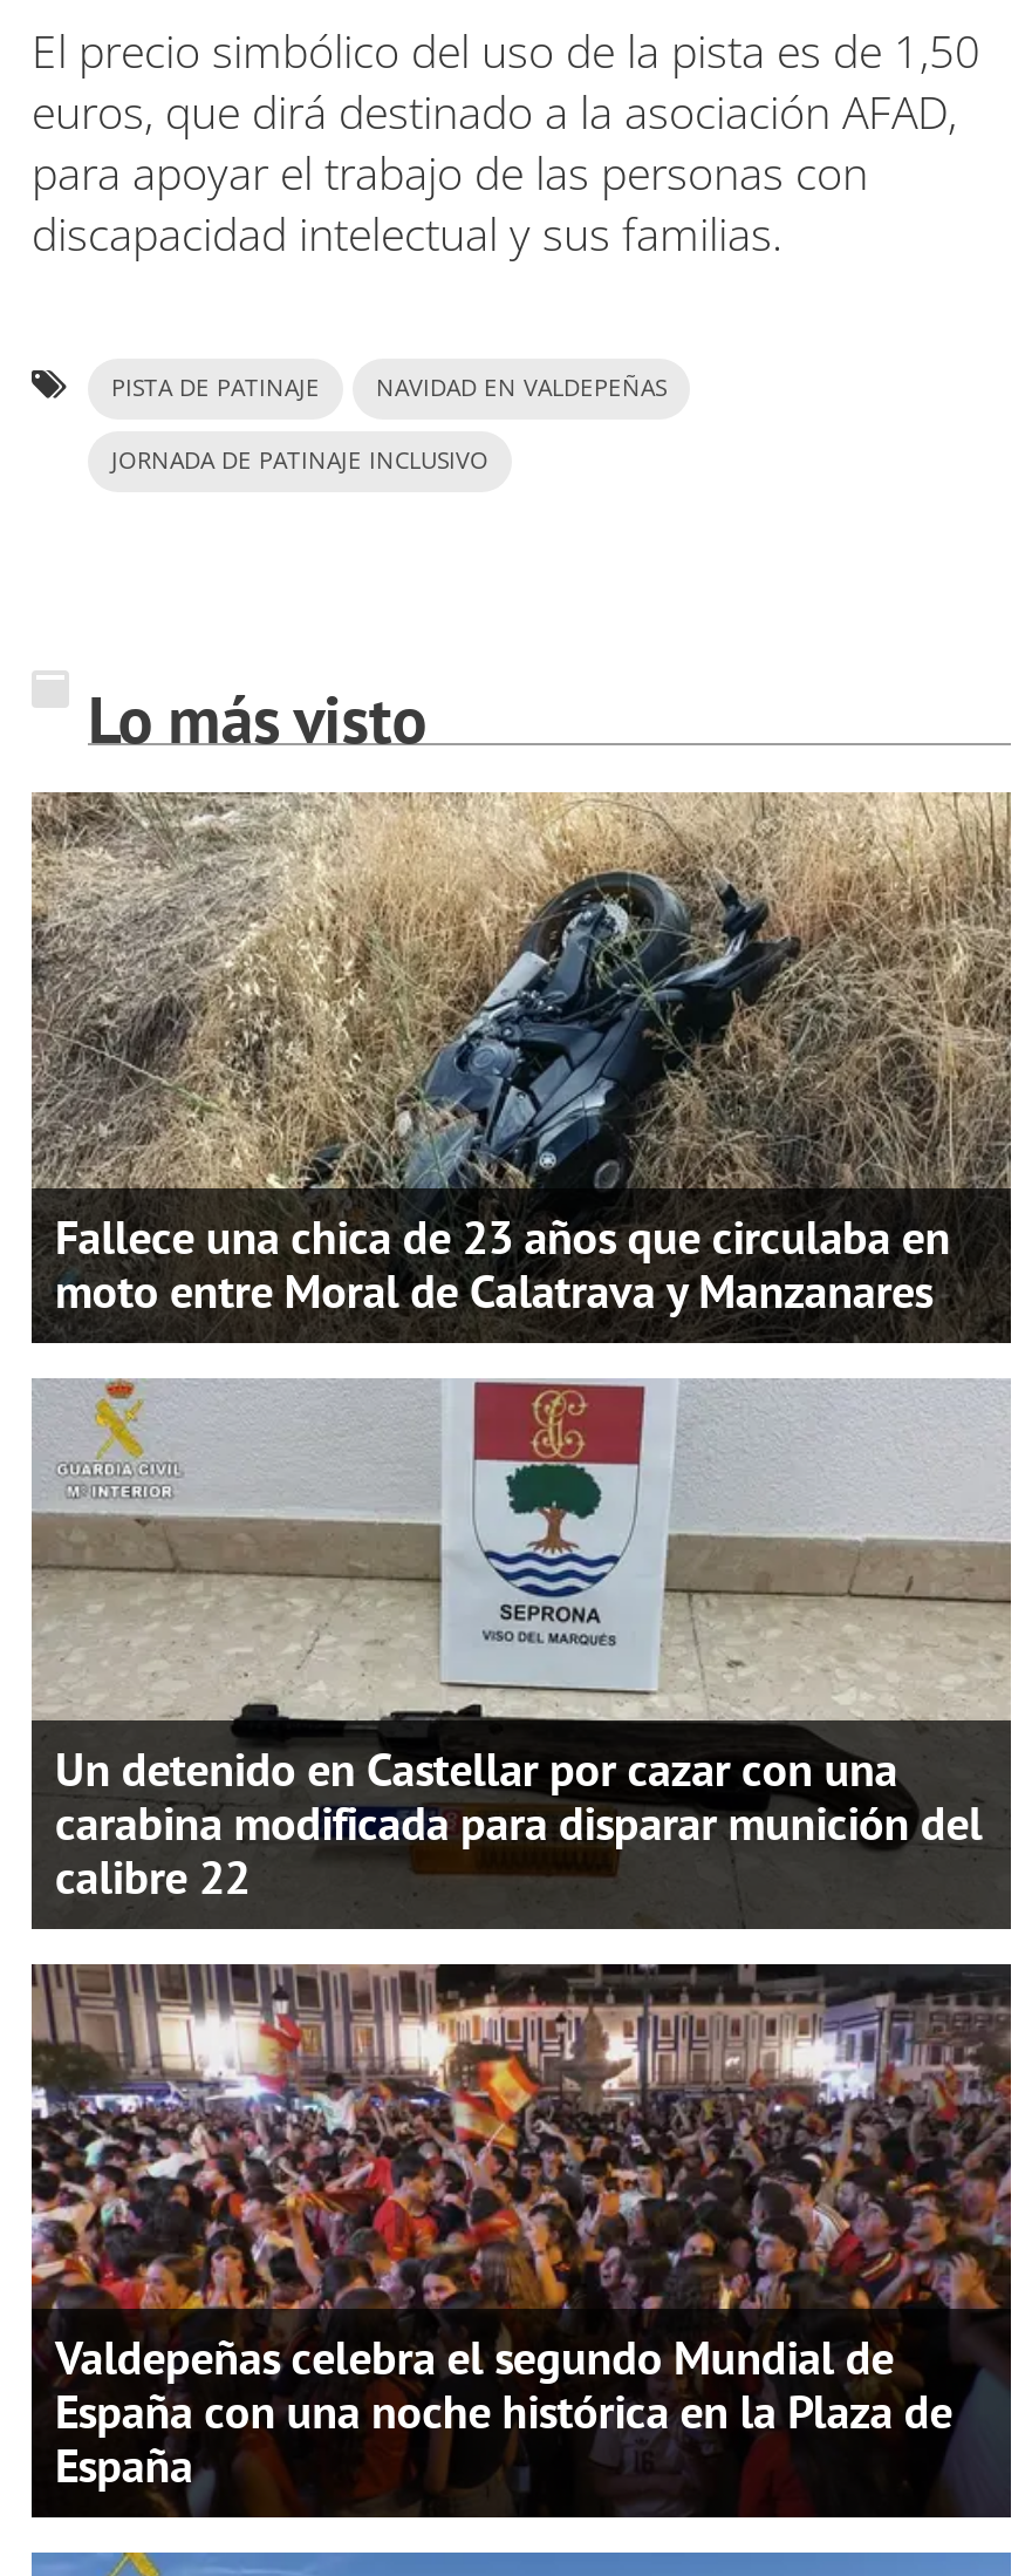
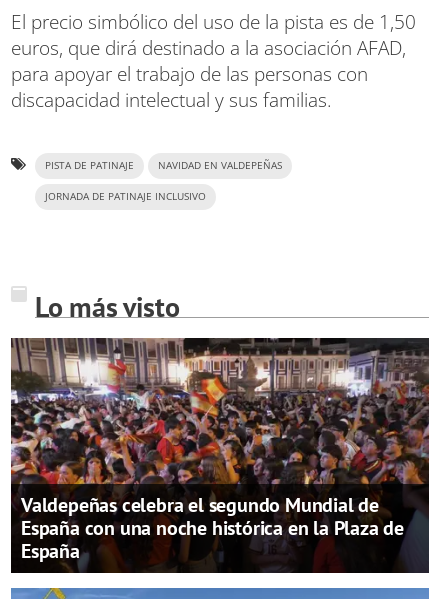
- [image]
- Fallece una chica de 23 años que circulaba en
- moto entre Moral de Calatrava y Manzanares

- [image]
- Un detenido en Castellar por cazar con una
- carabina modificada para disparar munición del
- calibre 22
